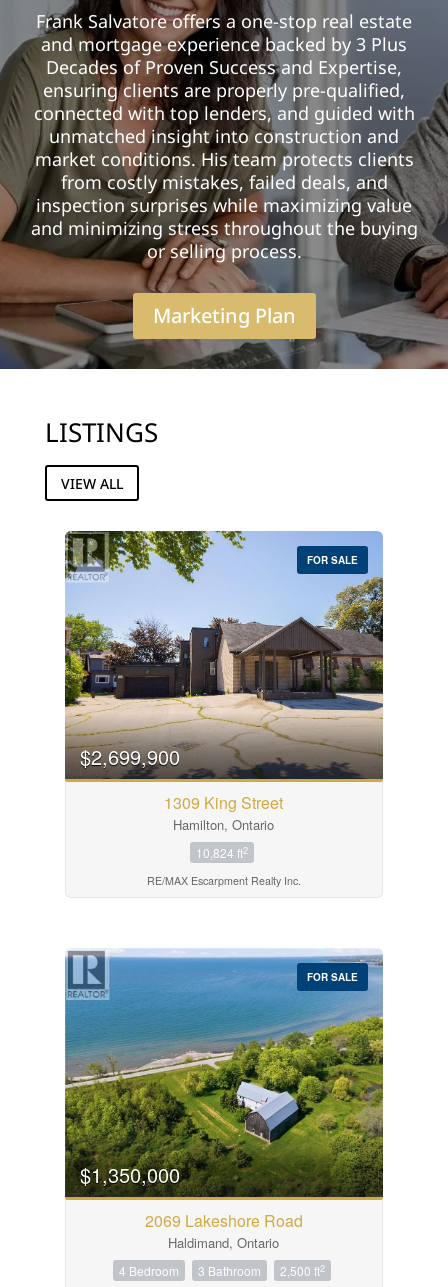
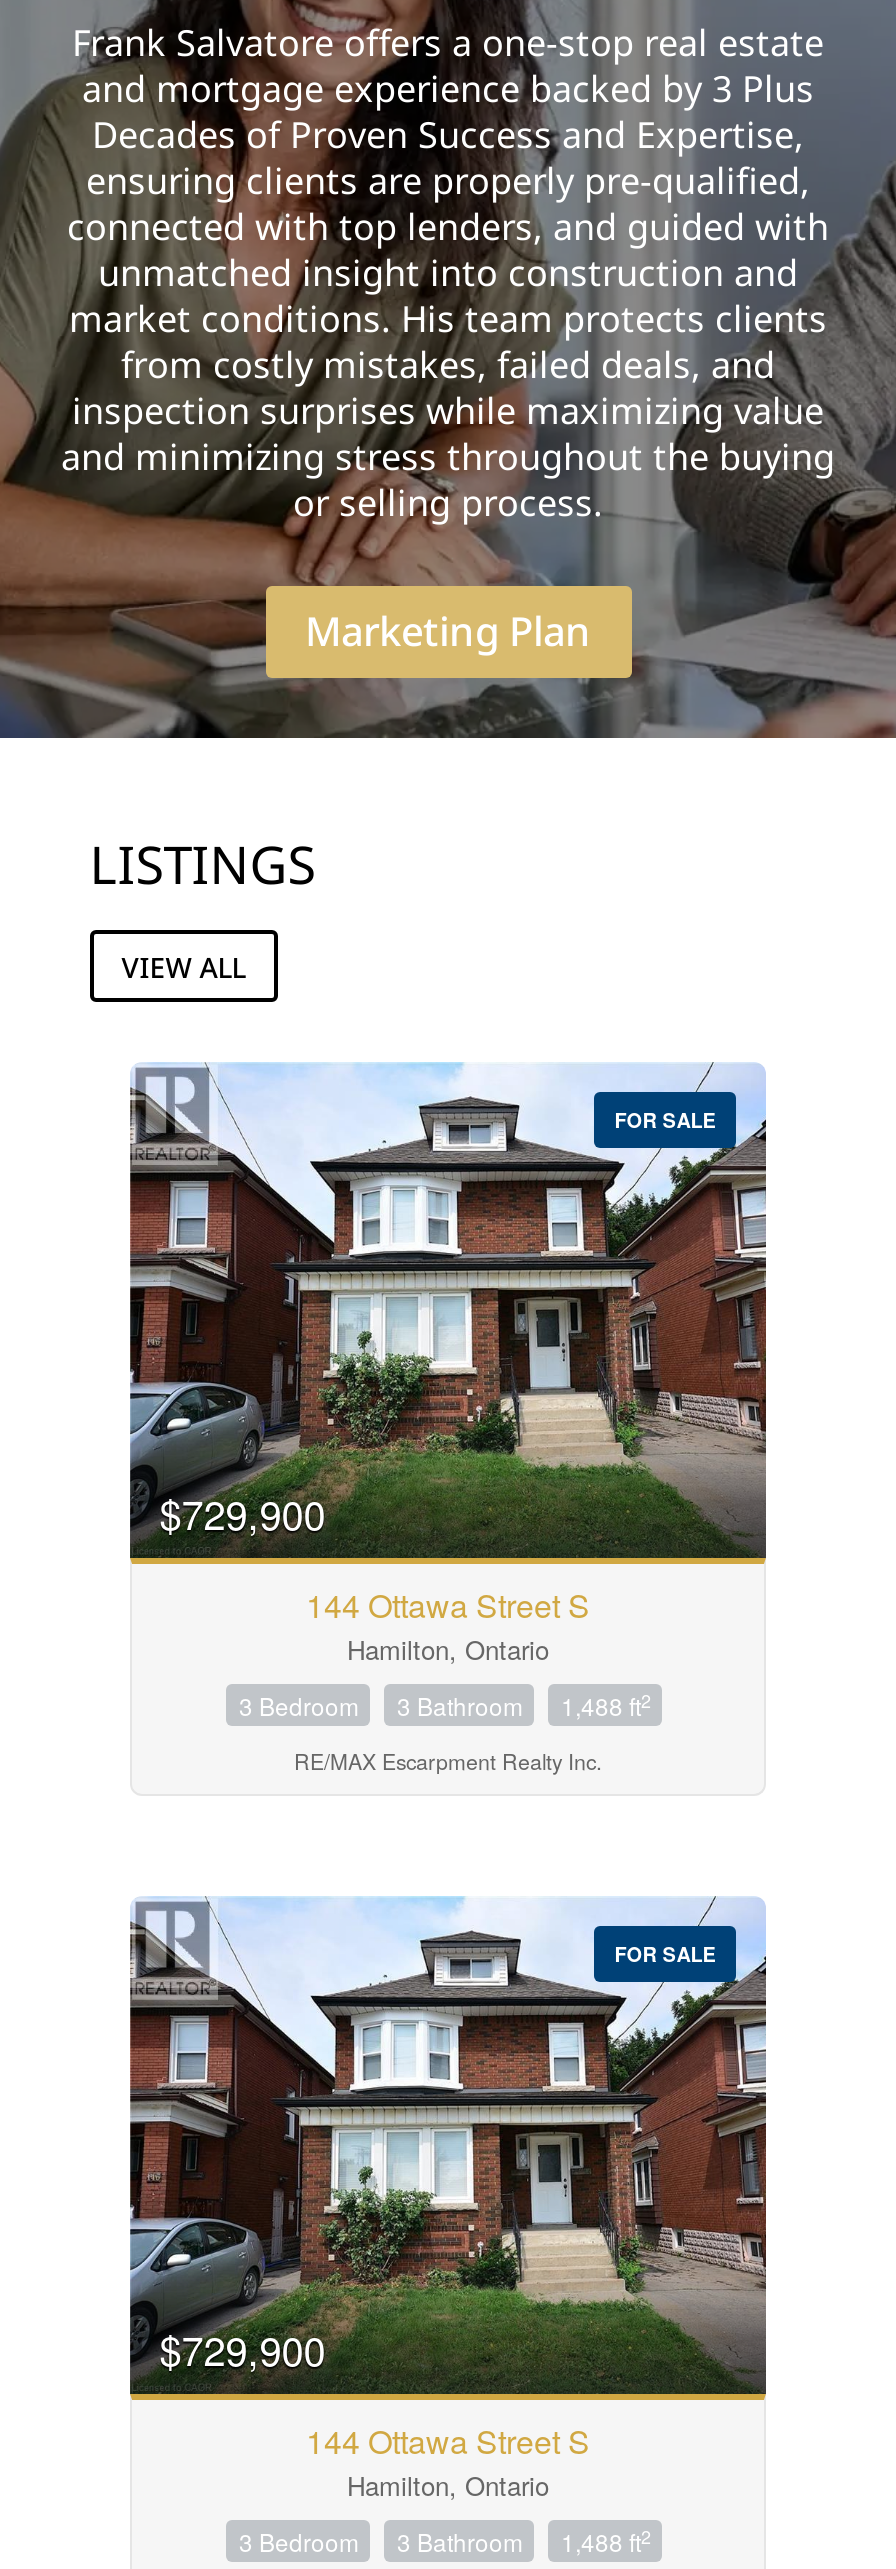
- [image]
- $2,699,900
+ [image]
+ $729,900

- 1309 King Street
+ 144 Ottawa Street S

- 10,824 ft2
+ 3 Bedroom
+ 3 Bathroom
+ 1,488 ft2

- [image]
- $1,350,000
+ [image]
+ $729,900

- 2069 Lakeshore Road
- Haldimand, Ontario
+ 144 Ottawa Street S
+ Hamilton, Ontario

- 4 Bedroom
+ 3 Bedroom

- 2,500 ft2
+ 1,488 ft2
